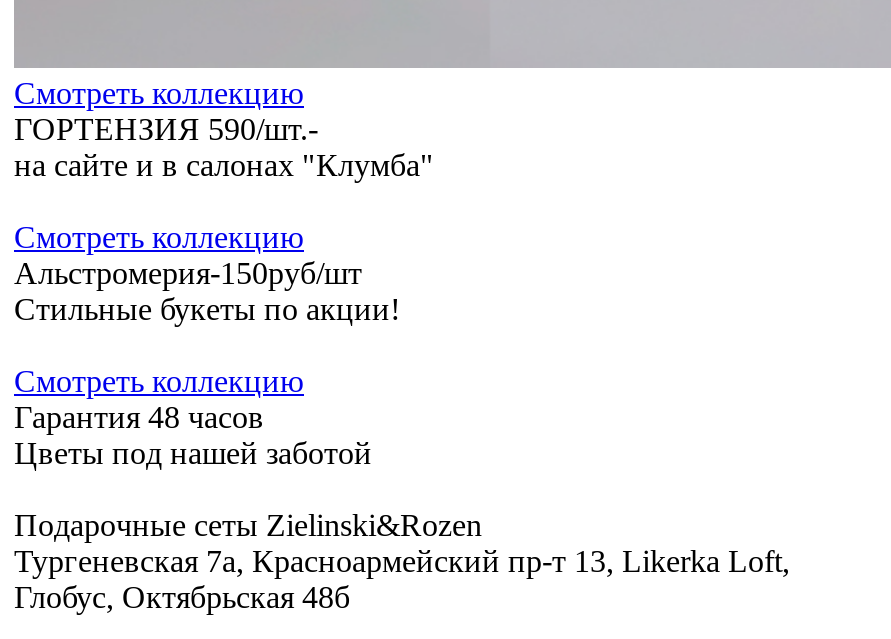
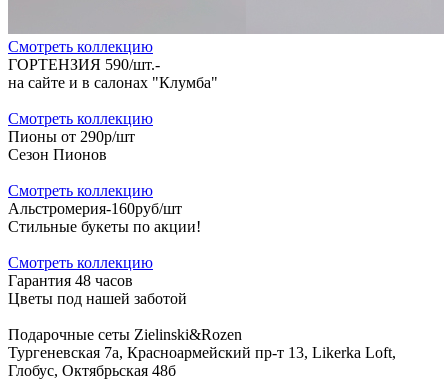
- Альстромерия-150руб/шт
+ Пионы от 290р/шт
+ Сезон Пионов
+ Cмотреть коллекцию
+ Альстромерия-160руб/шт
